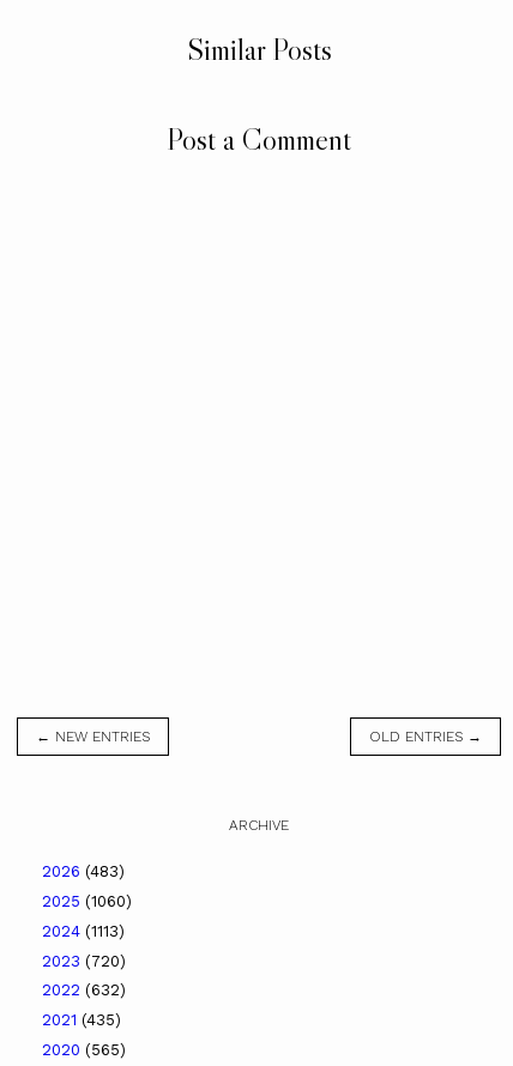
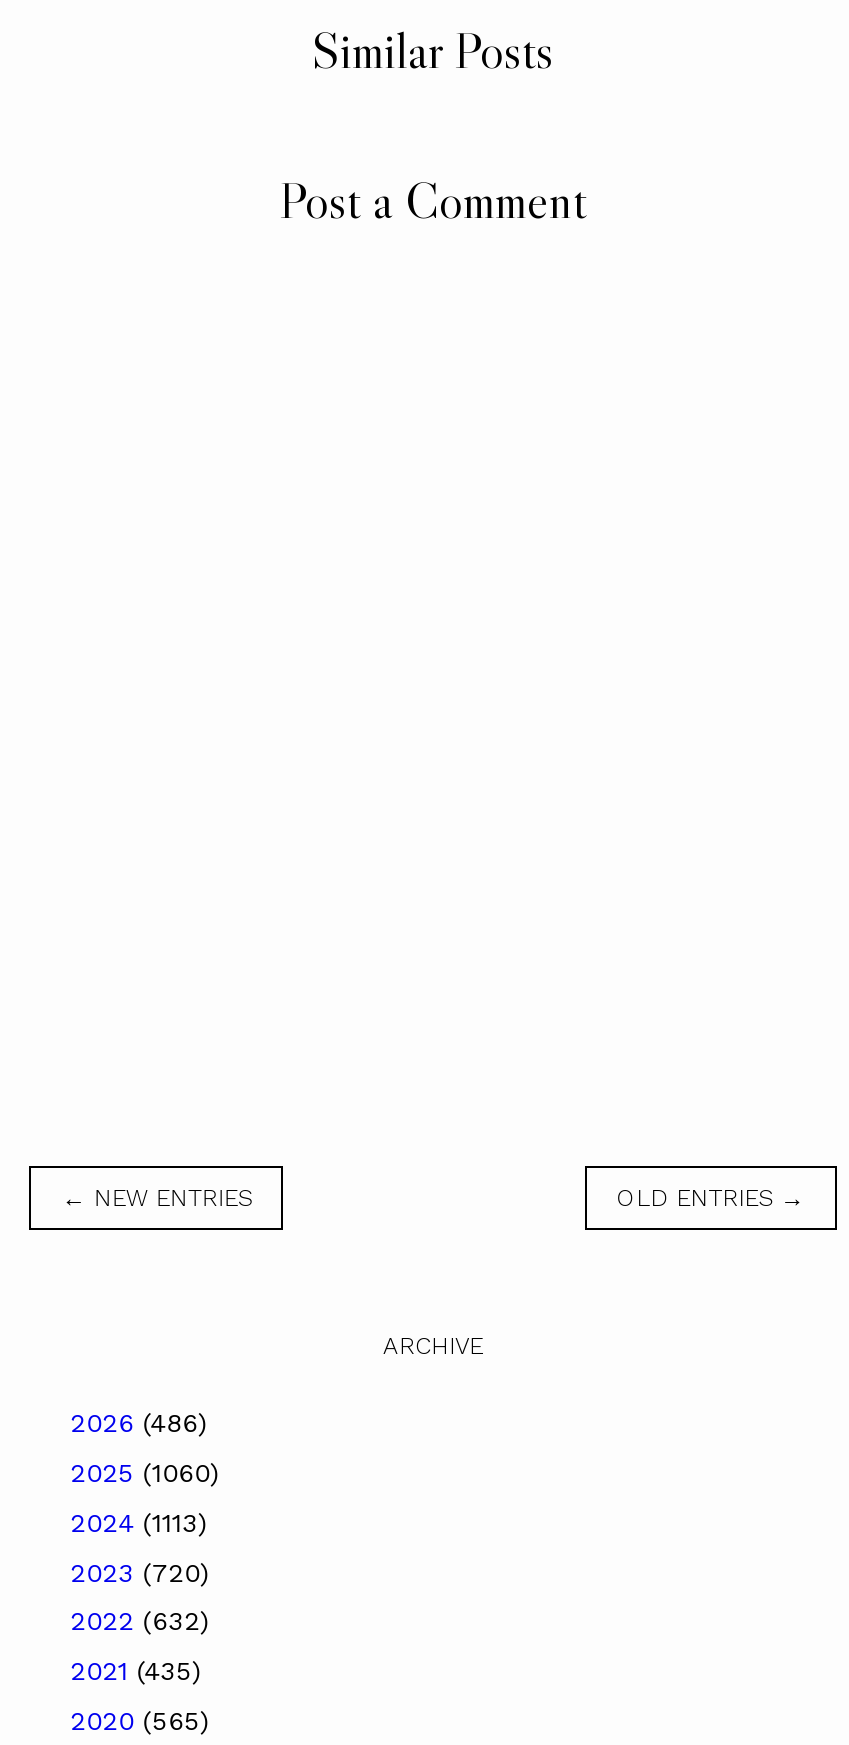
- 2026 (483)
+ 2026 (486)
